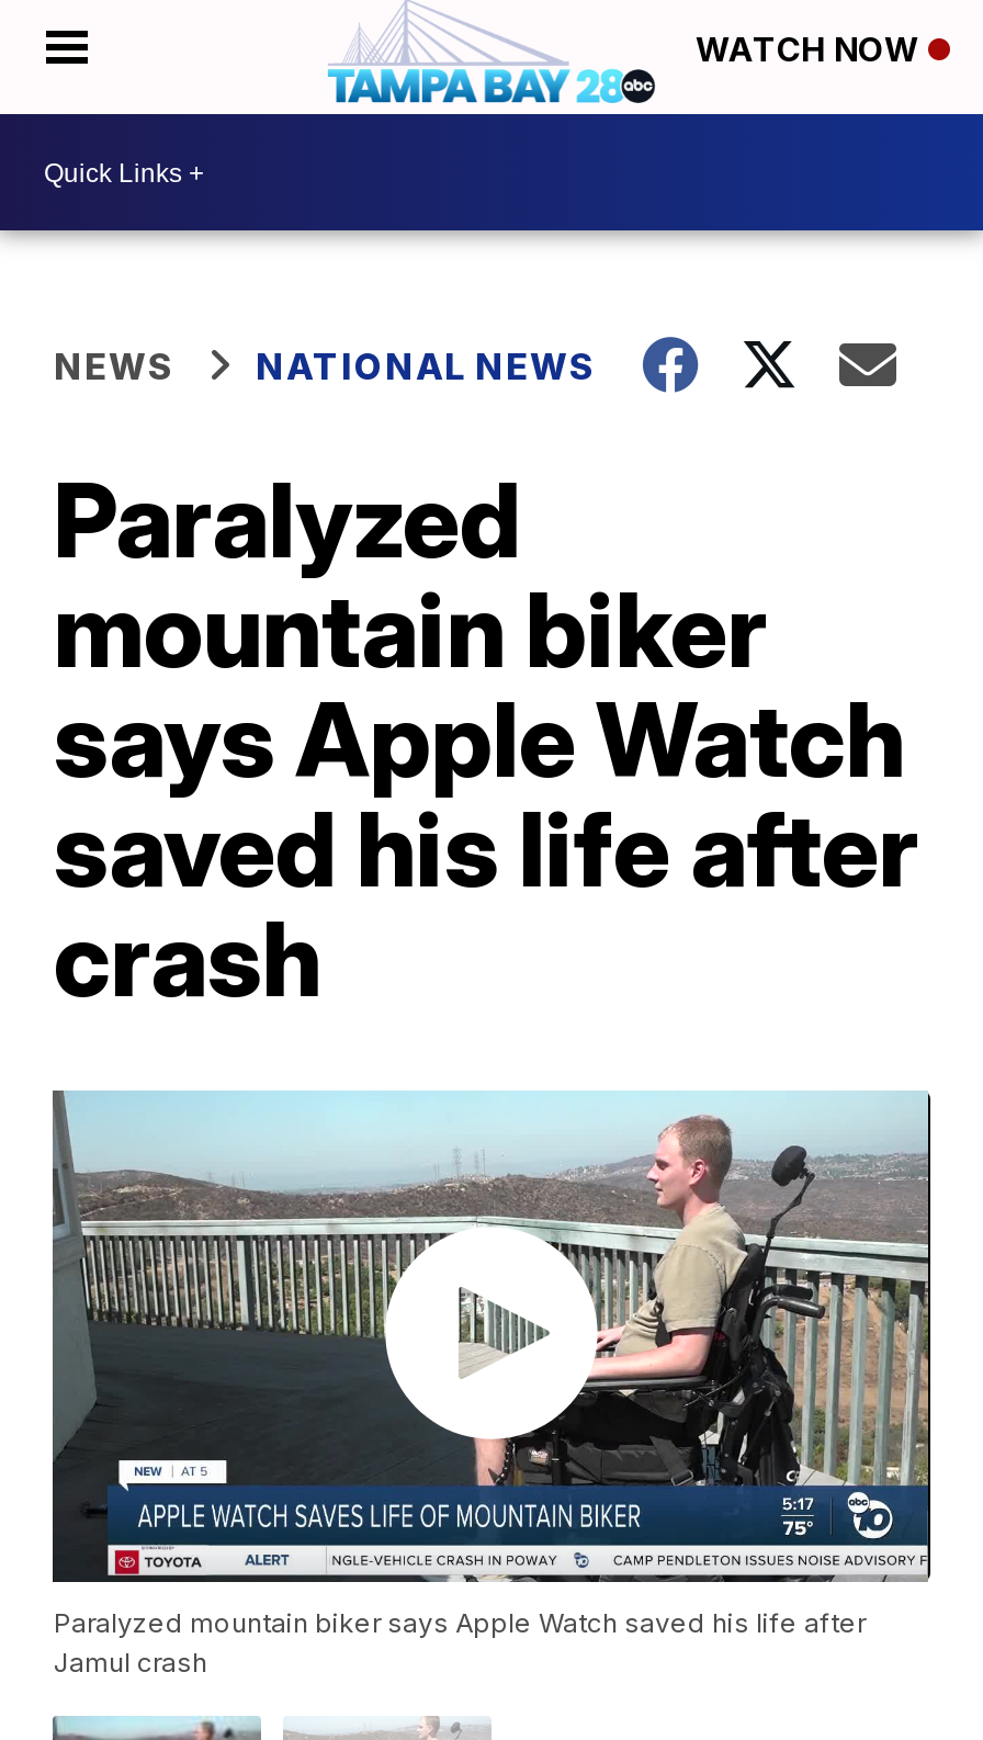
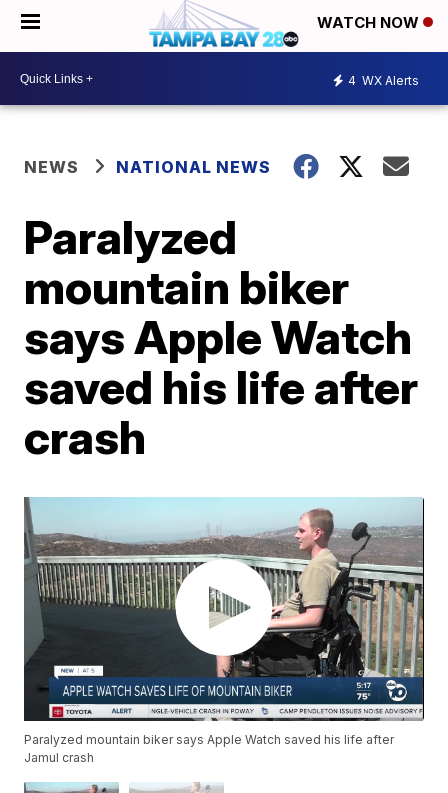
+ 4 WX Alerts
